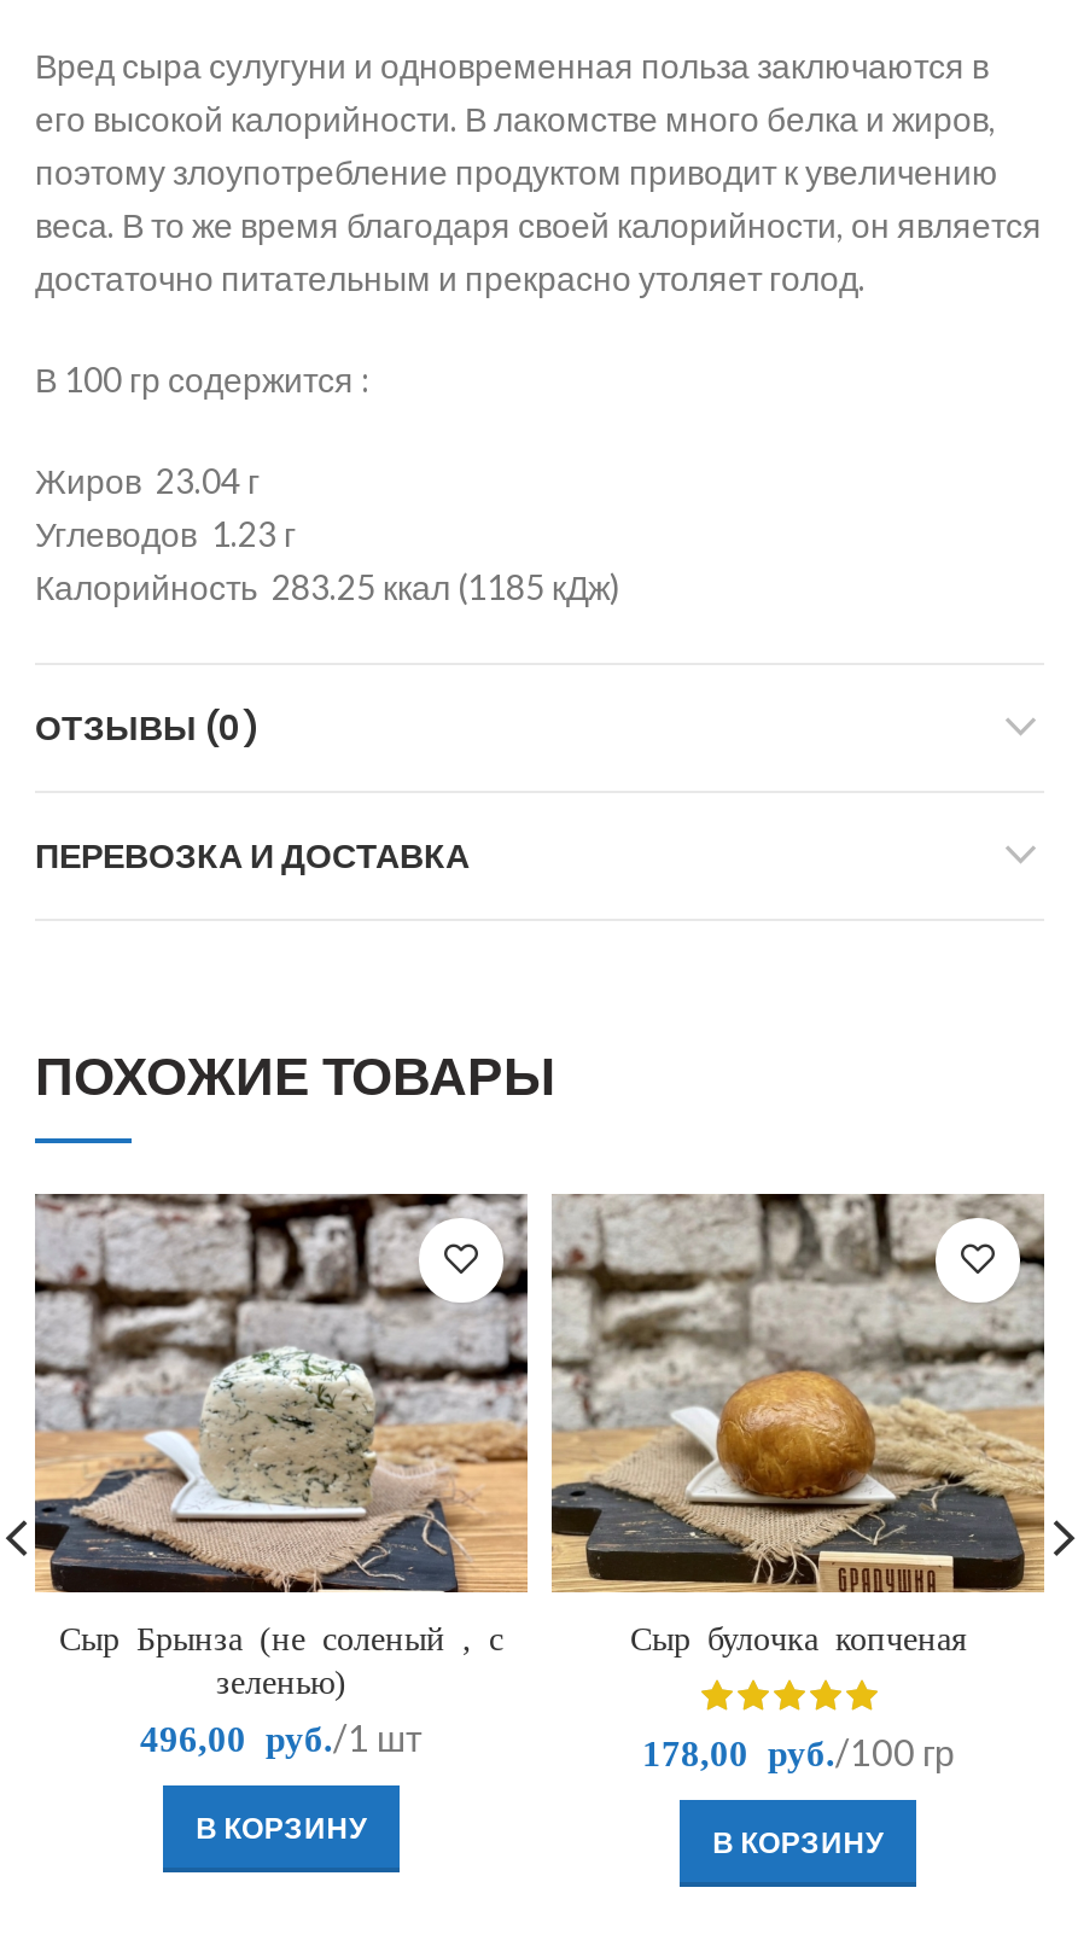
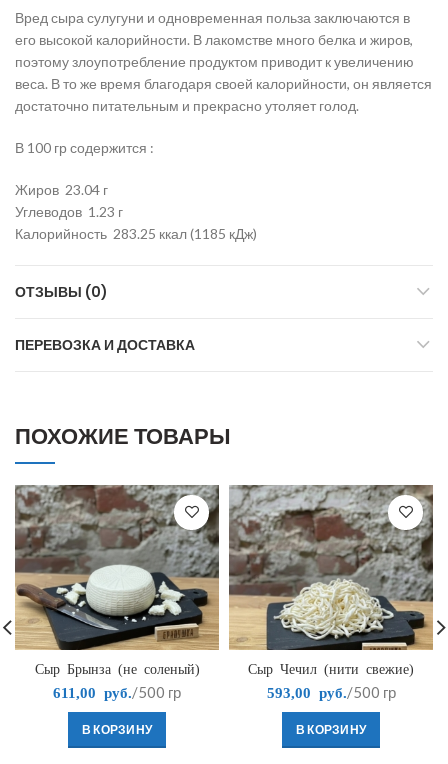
- [image]
- Сыр Брынза (не соленый , с
- зеленью)
- 496,00 руб./1 шт
+ [image]
+ Сыр Брынза (не соленый)
+ 611,00 руб./500 гр

- [image]
- Сыр булочка копченая
+ [image]
+ Сыр Чечил (нити свежие)

- 178,00 руб./100 гр
+ 593,00 руб./500 гр
